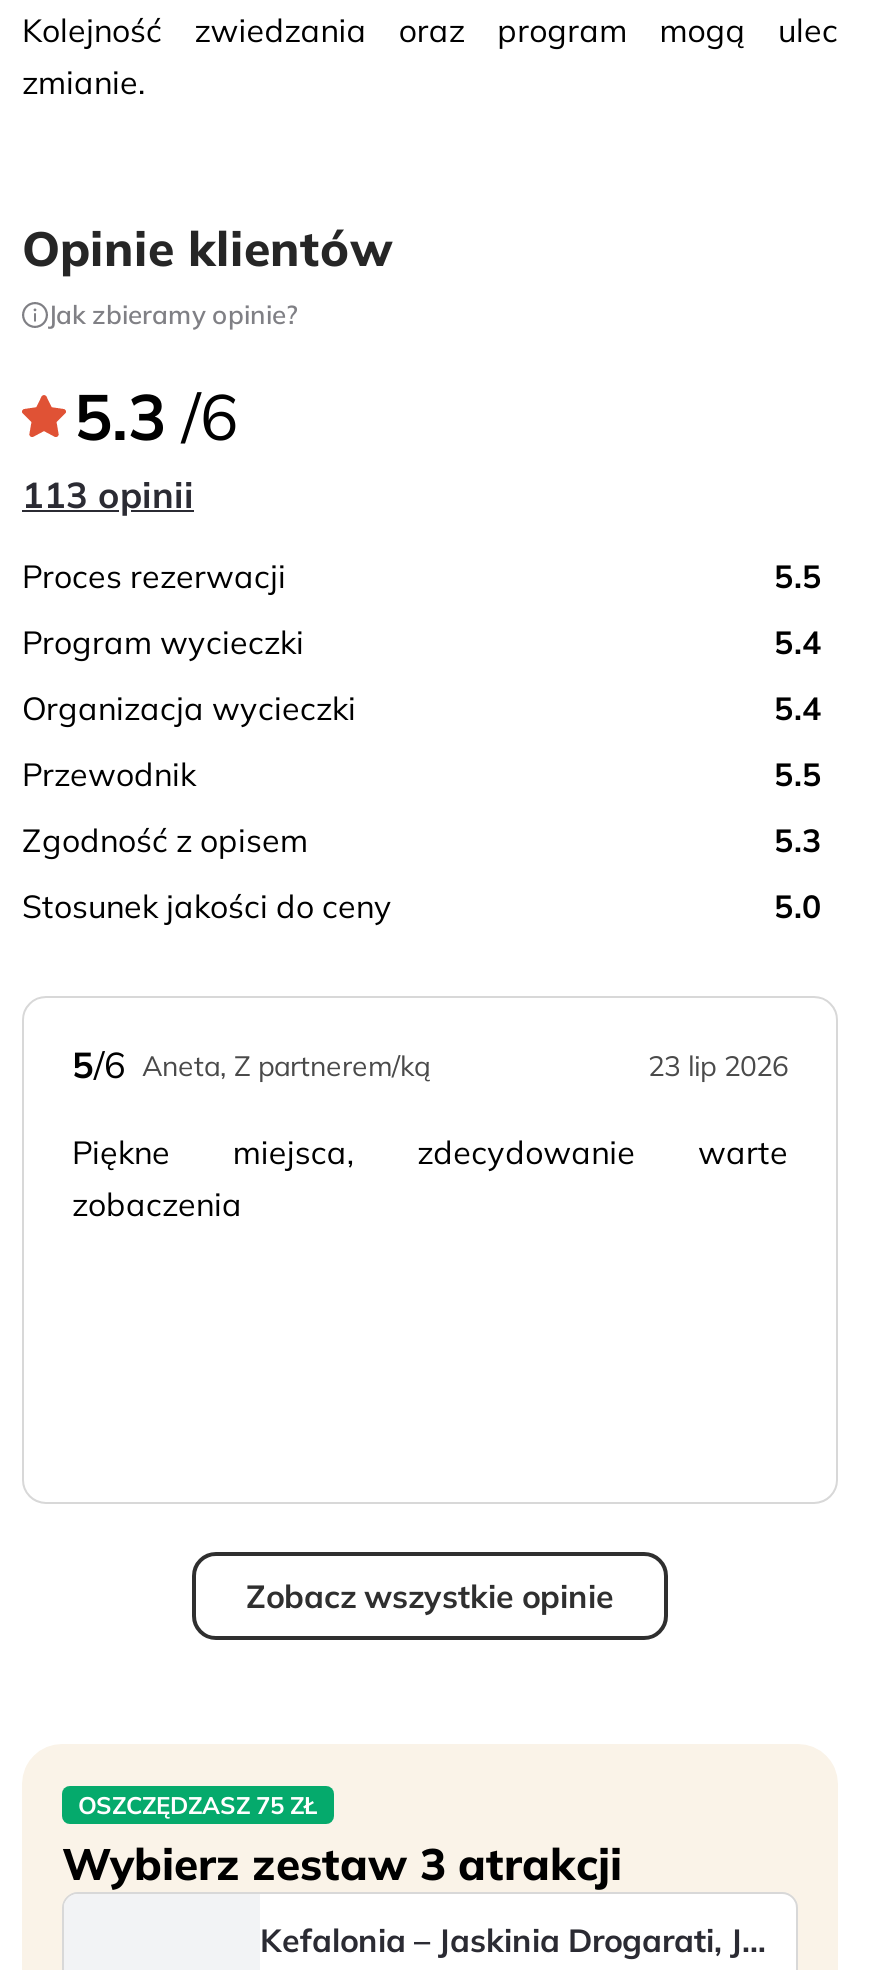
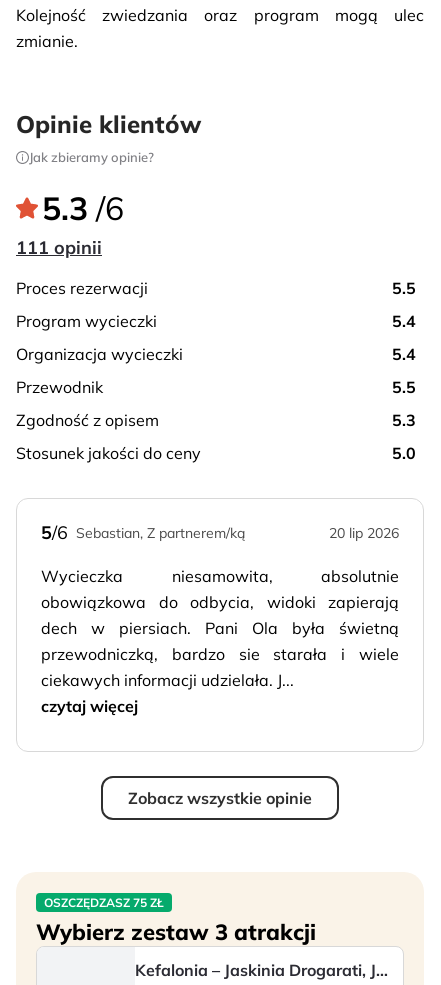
- 113 opinii
+ 111 opinii

- 5/6 Aneta, Z partnerem/ką
- 23 lip 2026
+ 5/6 Sebastian, Z partnerem/ką
+ 20 lip 2026

- Piękne miejsca, zdecydowanie warte
- zobaczenia
+ Wycieczka niesamowita, absolutnie
+ obowiązkowa do odbycia, widoki zapierają
+ dech w piersiach. Pani Ola była świetną
+ przewodniczką, bardzo sie starała i wiele
+ ciekawych informacji udzielała. J...
+ czytaj więcej
